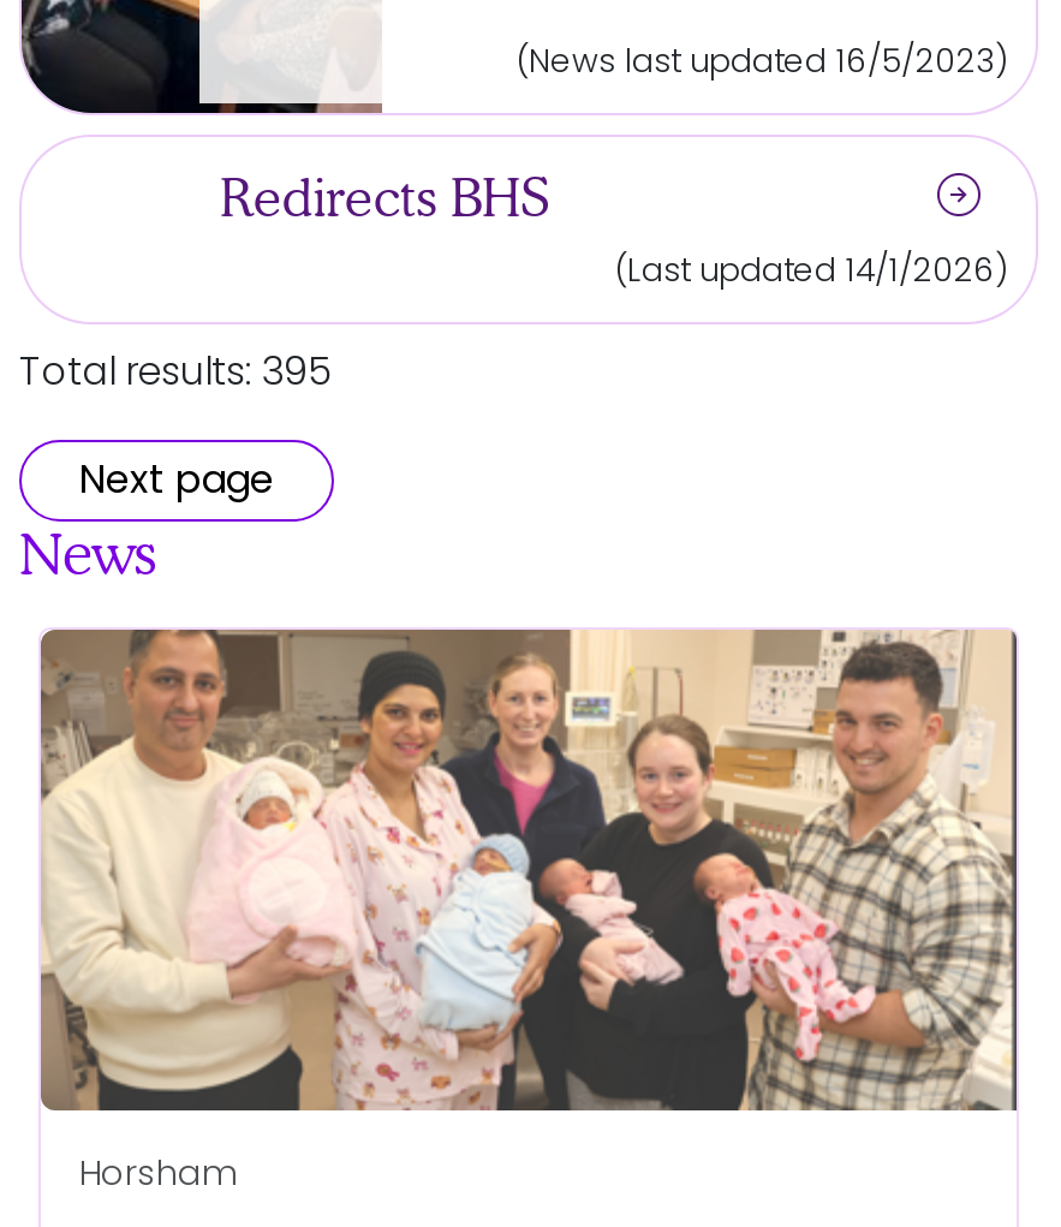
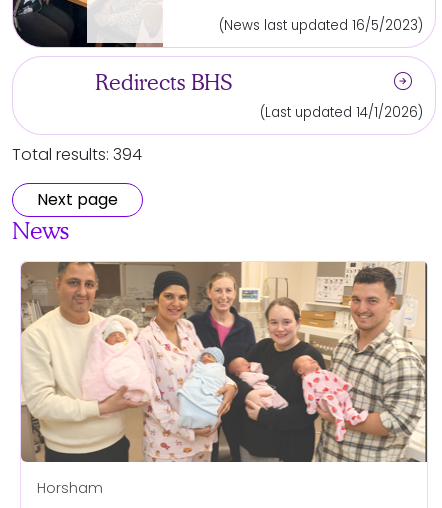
- Total results: 395
+ Total results: 394
